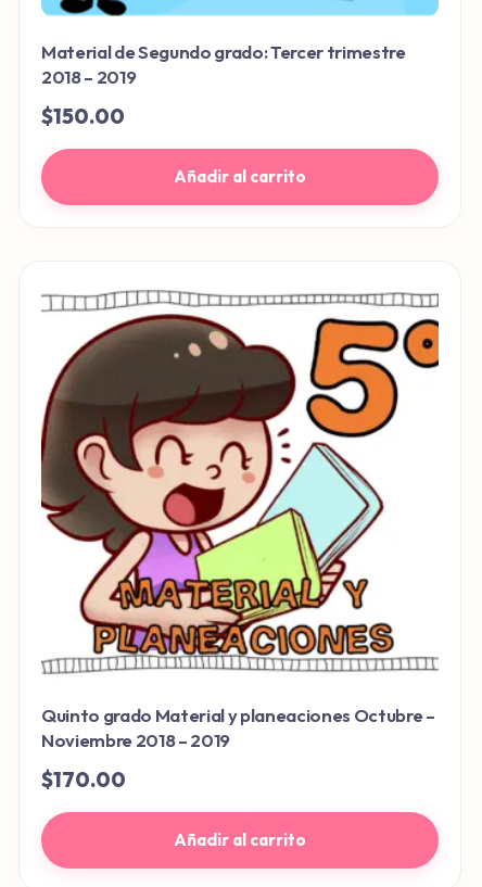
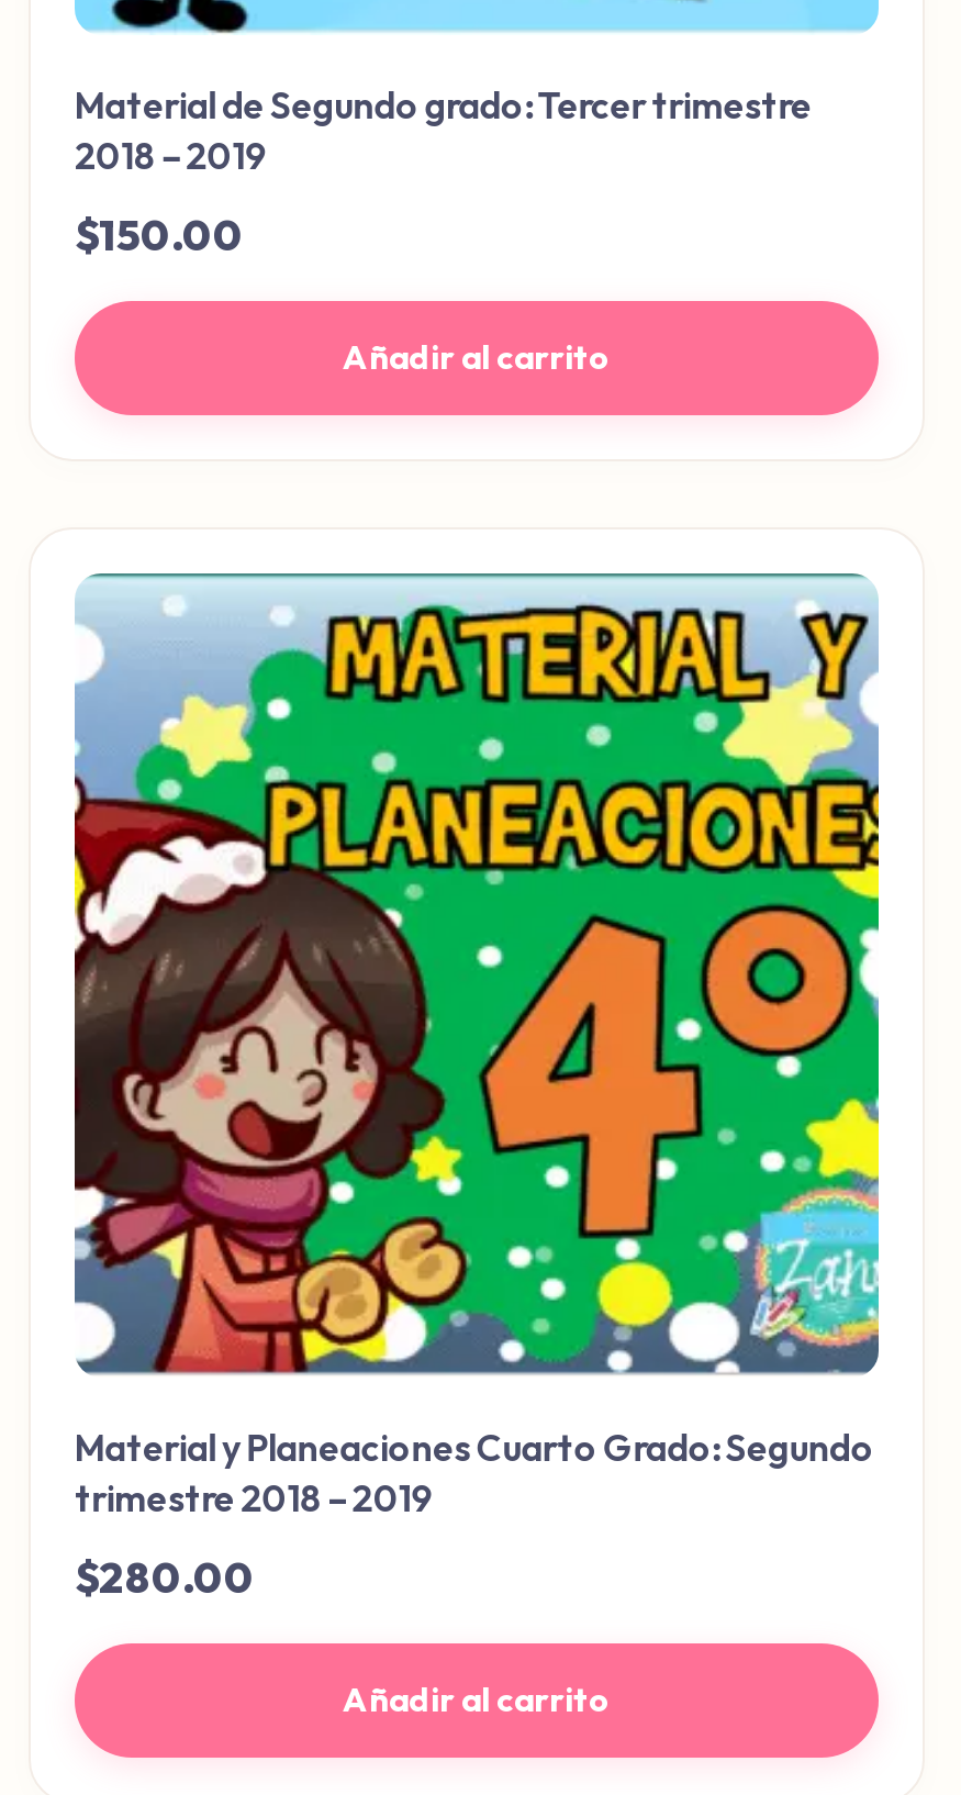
- [image]
- Quinto grado Material y planeaciones Octubre –
- Noviembre 2018 – 2019
+ [image]
+ Material y Planeaciones Cuarto Grado: Segundo
+ trimestre 2018 – 2019

- $170.00
+ $280.00
